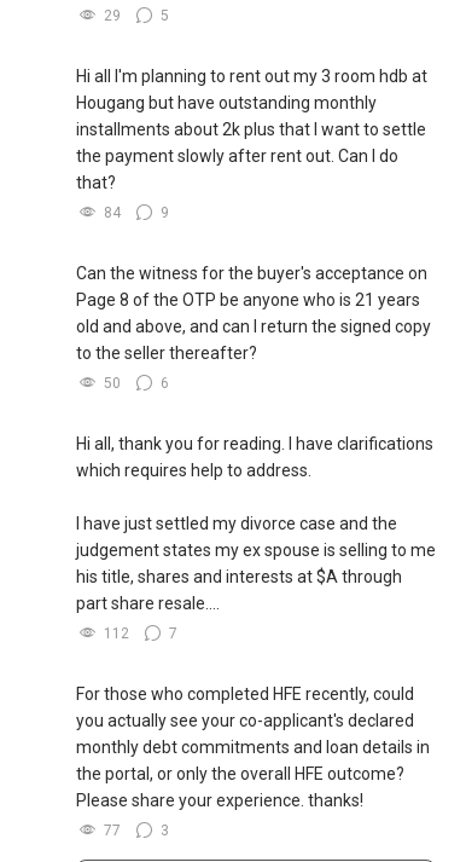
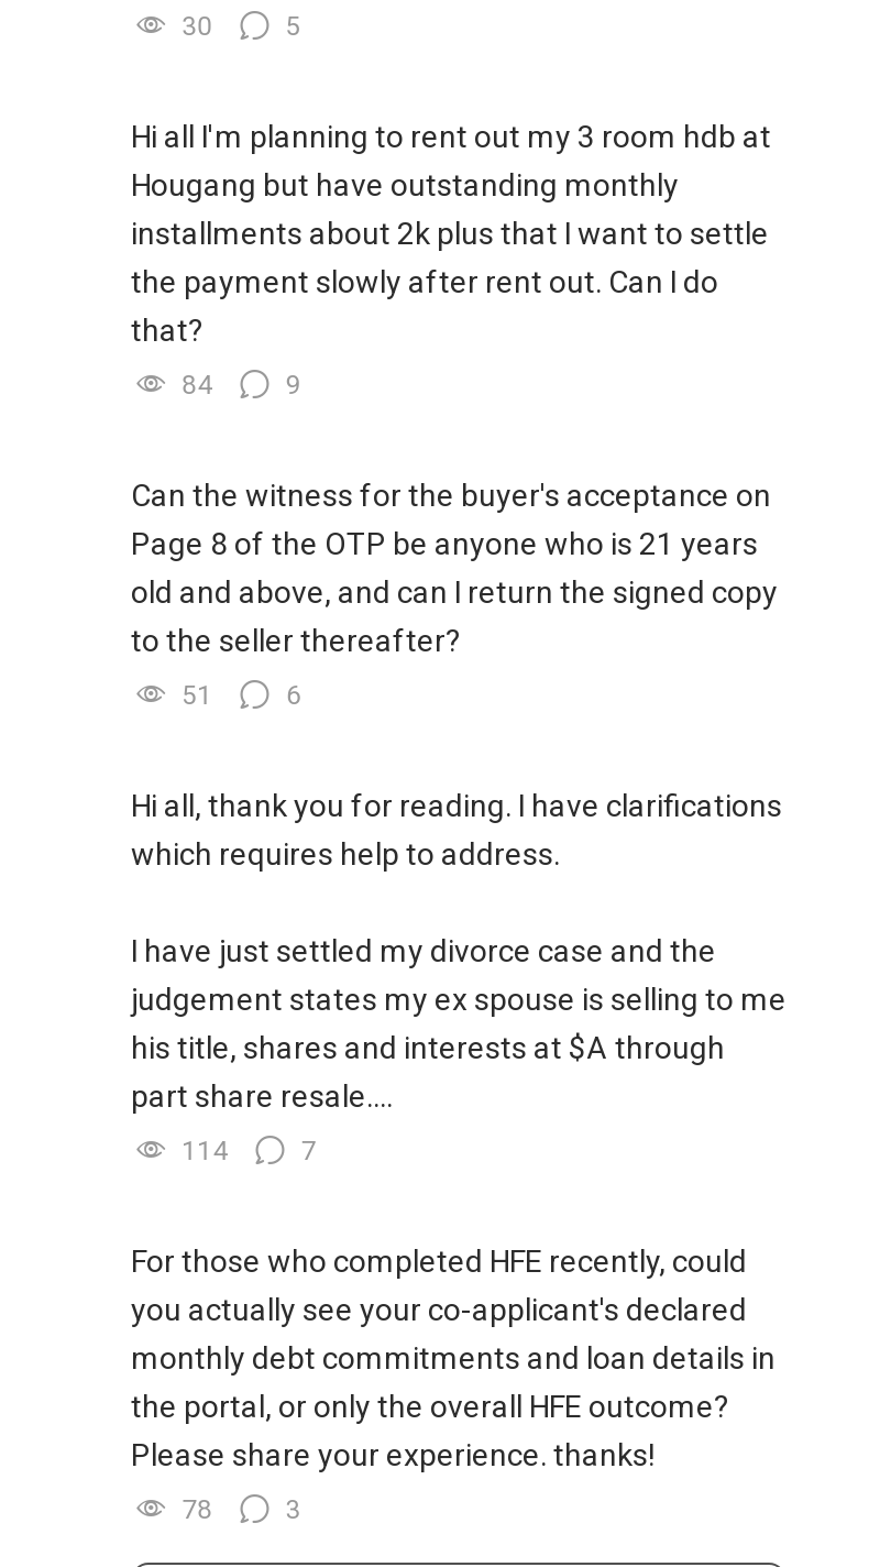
- 29
+ 30

- 50
+ 51

- 112
+ 114

- 77
+ 78
